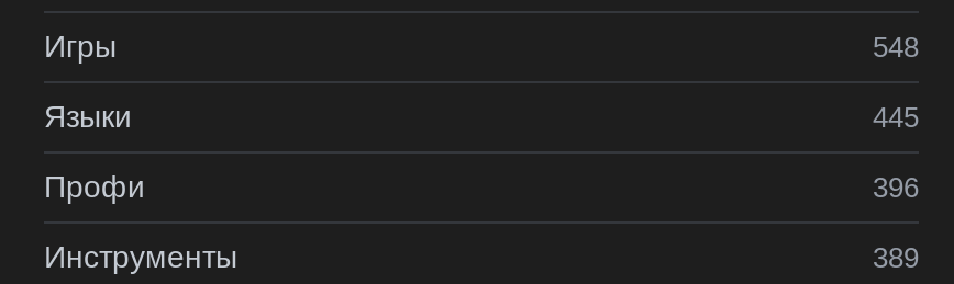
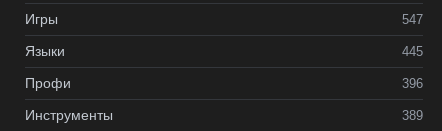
- 548
+ 547
